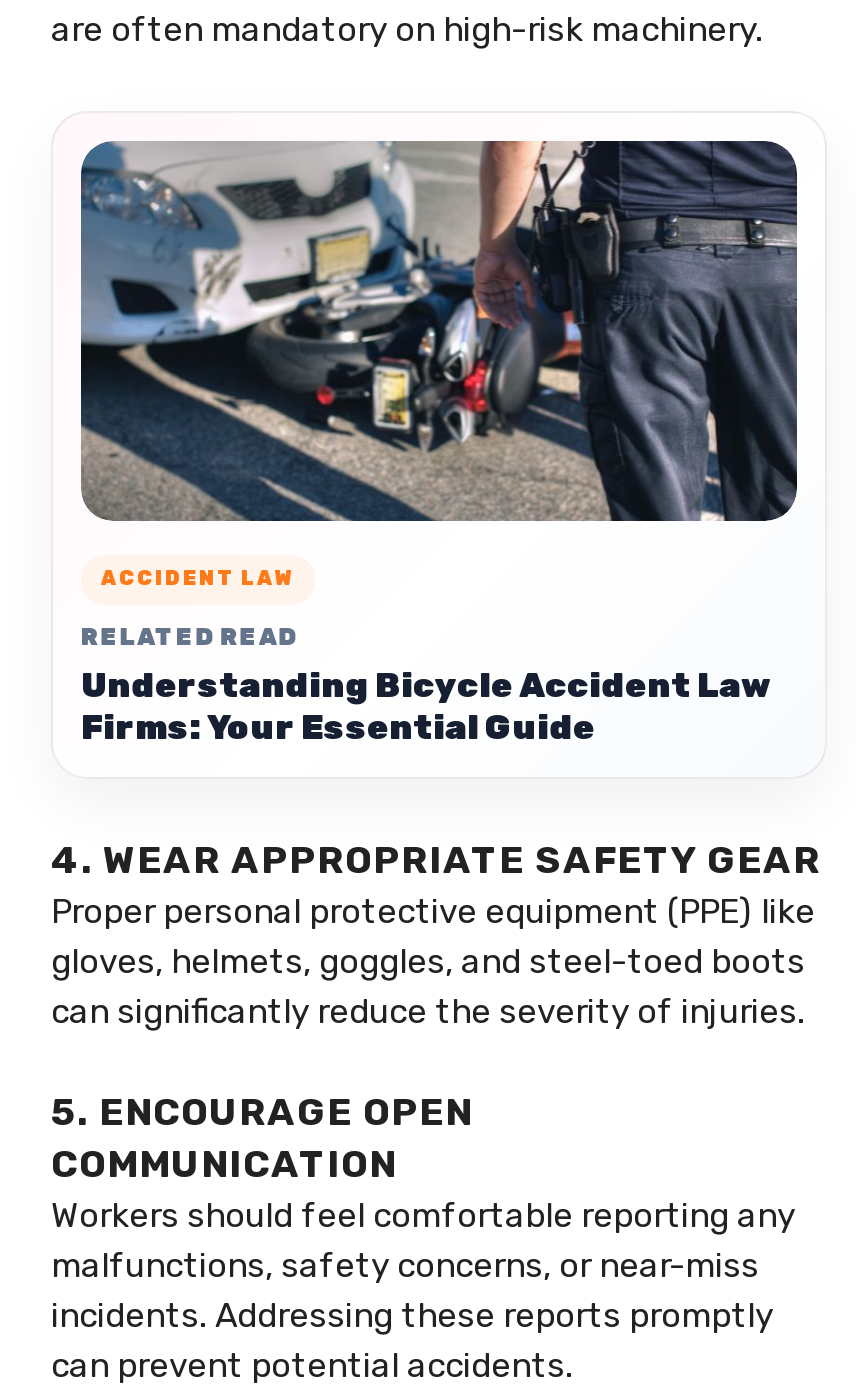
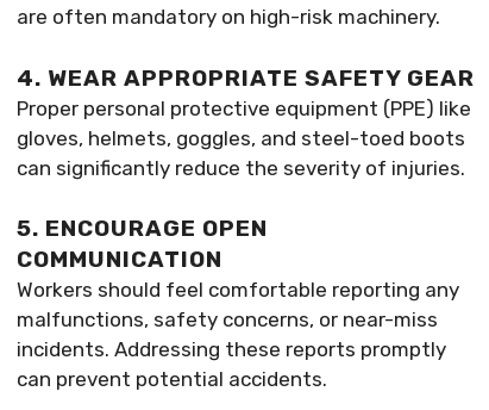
- [image]
- ACCIDENT LAW
- RELATED READ
- Understanding Bicycle Accident Law
- Firms: Your Essential Guide
